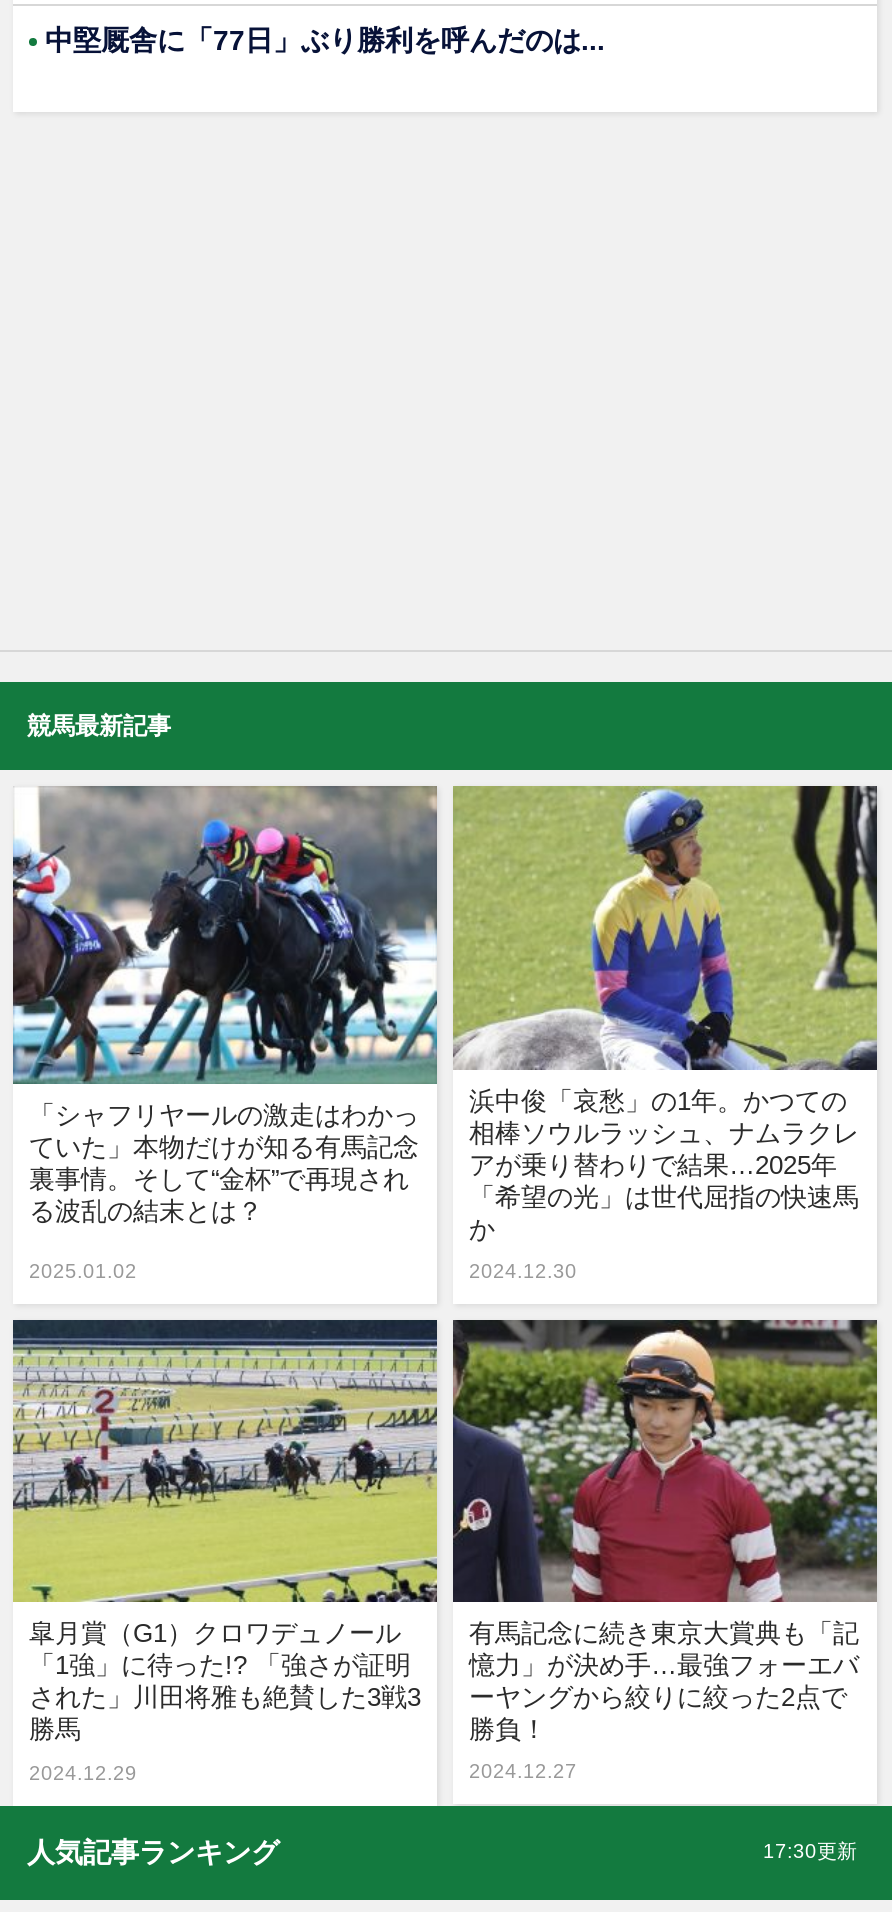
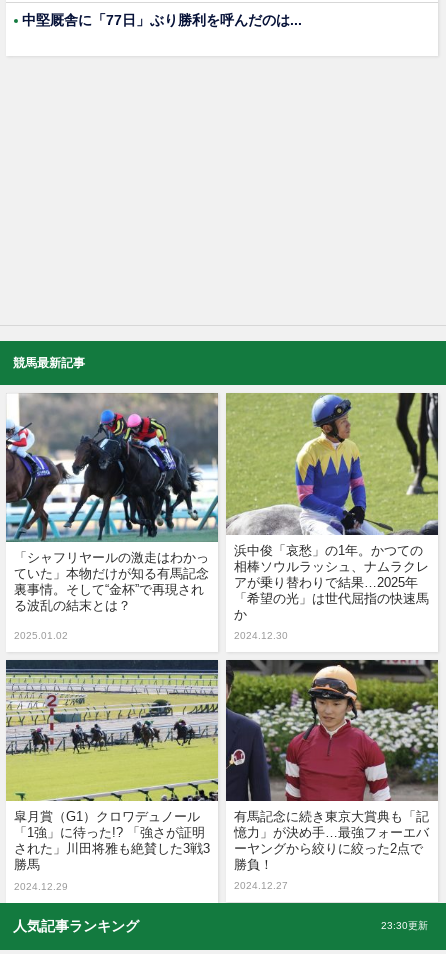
- 17:30更新
+ 23:30更新
